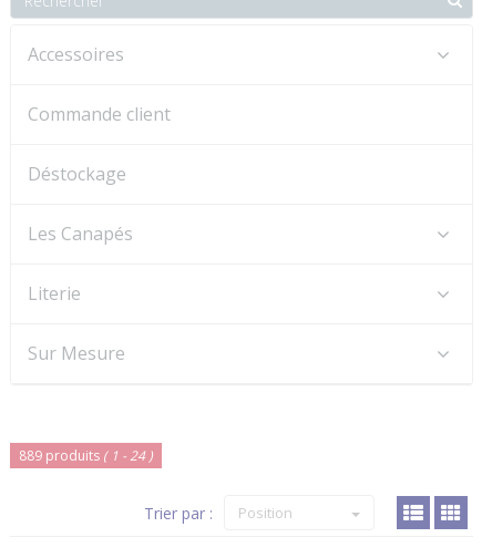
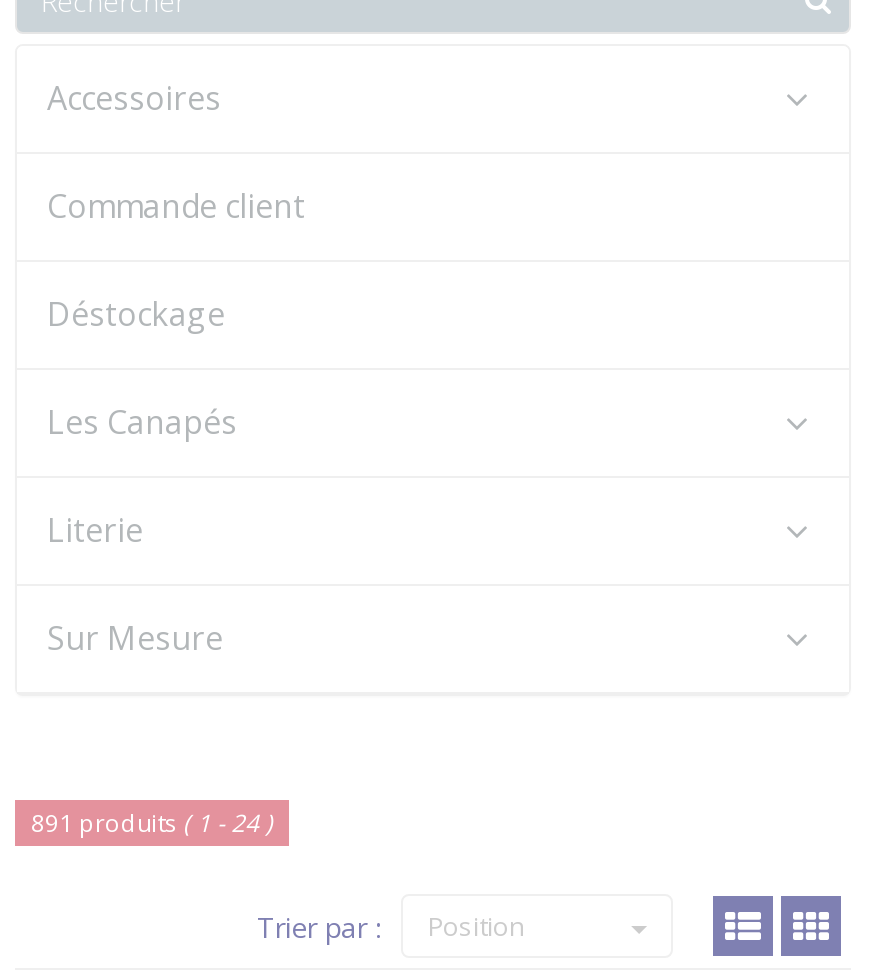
- 889 produits ( 1 - 24 )
+ 891 produits ( 1 - 24 )
